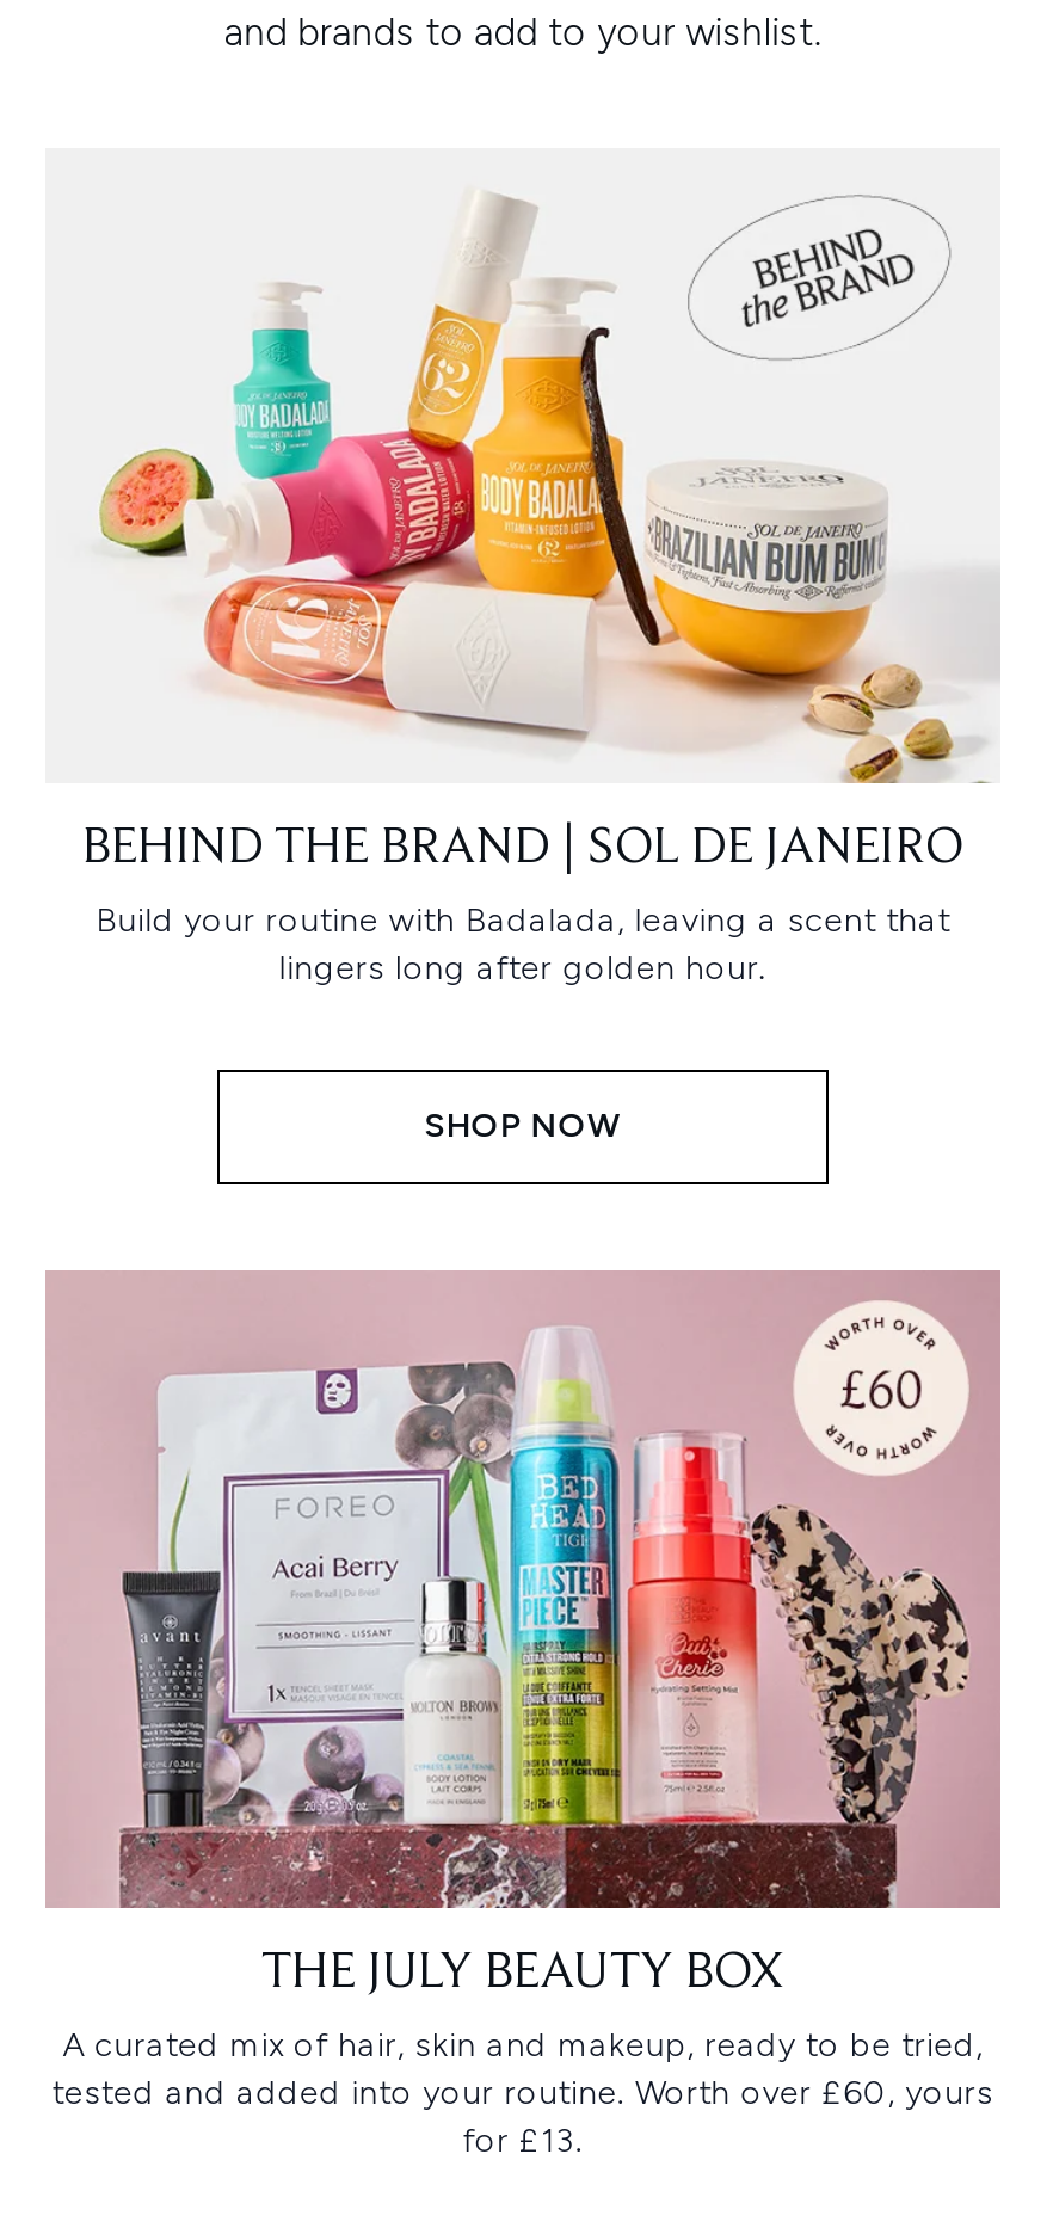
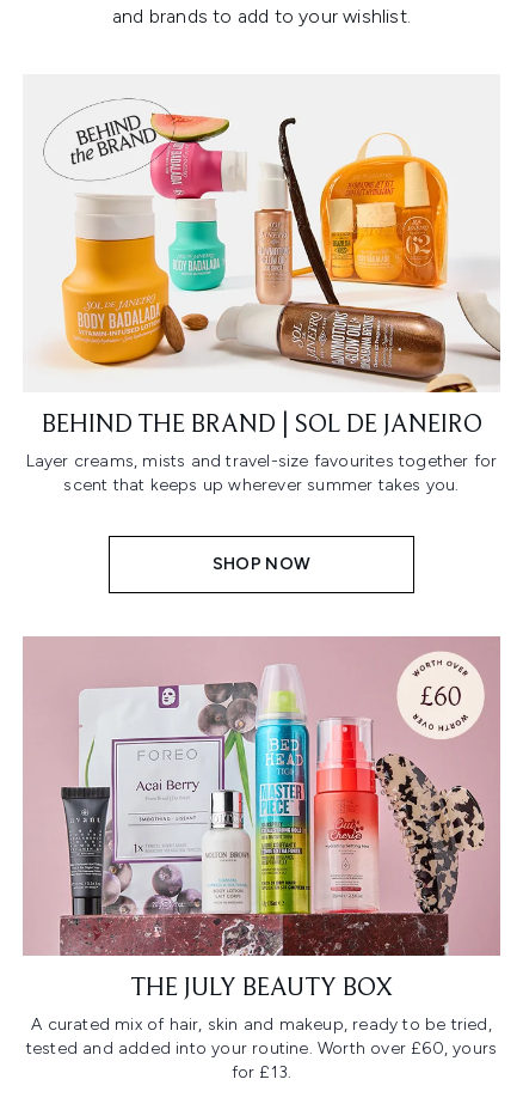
- [image]
+ [image]

- Build your routine with Badalada, leaving a scent that
- lingers long after golden hour.
+ Layer creams, mists and travel-size favourites together for
+ scent that keeps up wherever summer takes you.
